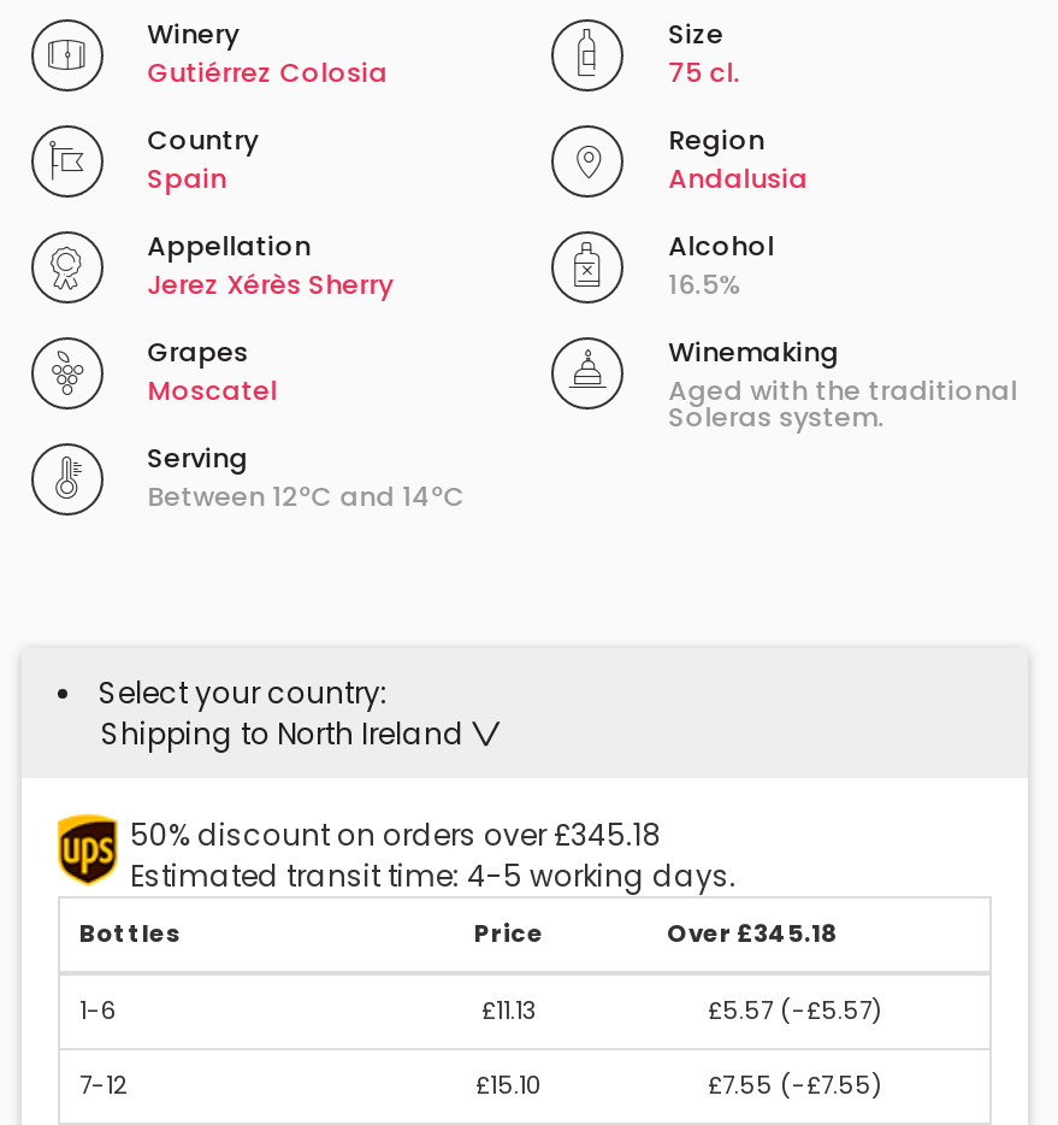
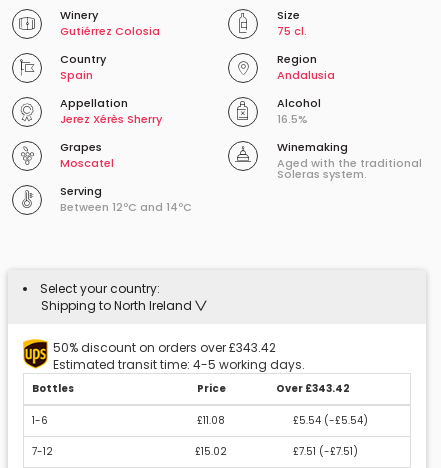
- 50% discount on orders over £345.18
+ 50% discount on orders over £343.42

- Over £345.18
+ Over £343.42

- £11.13
+ £11.08

- £5.57 (-£5.57)
+ £5.54 (-£5.54)

- £15.10
+ £15.02

- £7.55 (-£7.55)
+ £7.51 (-£7.51)
